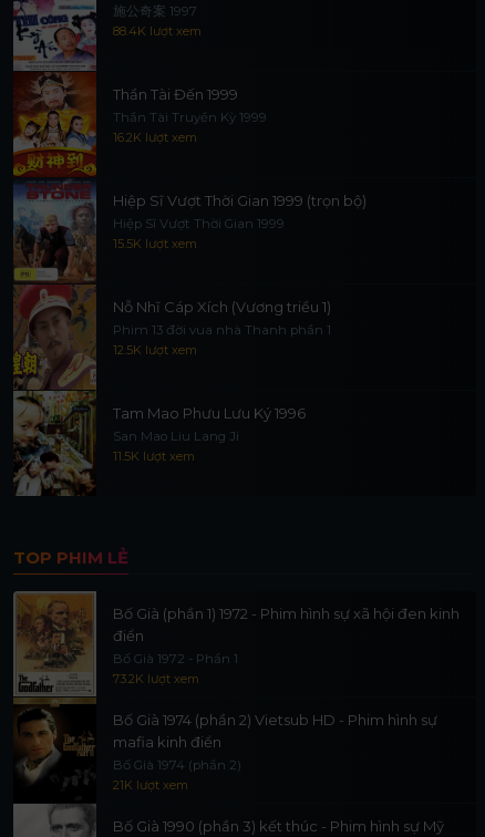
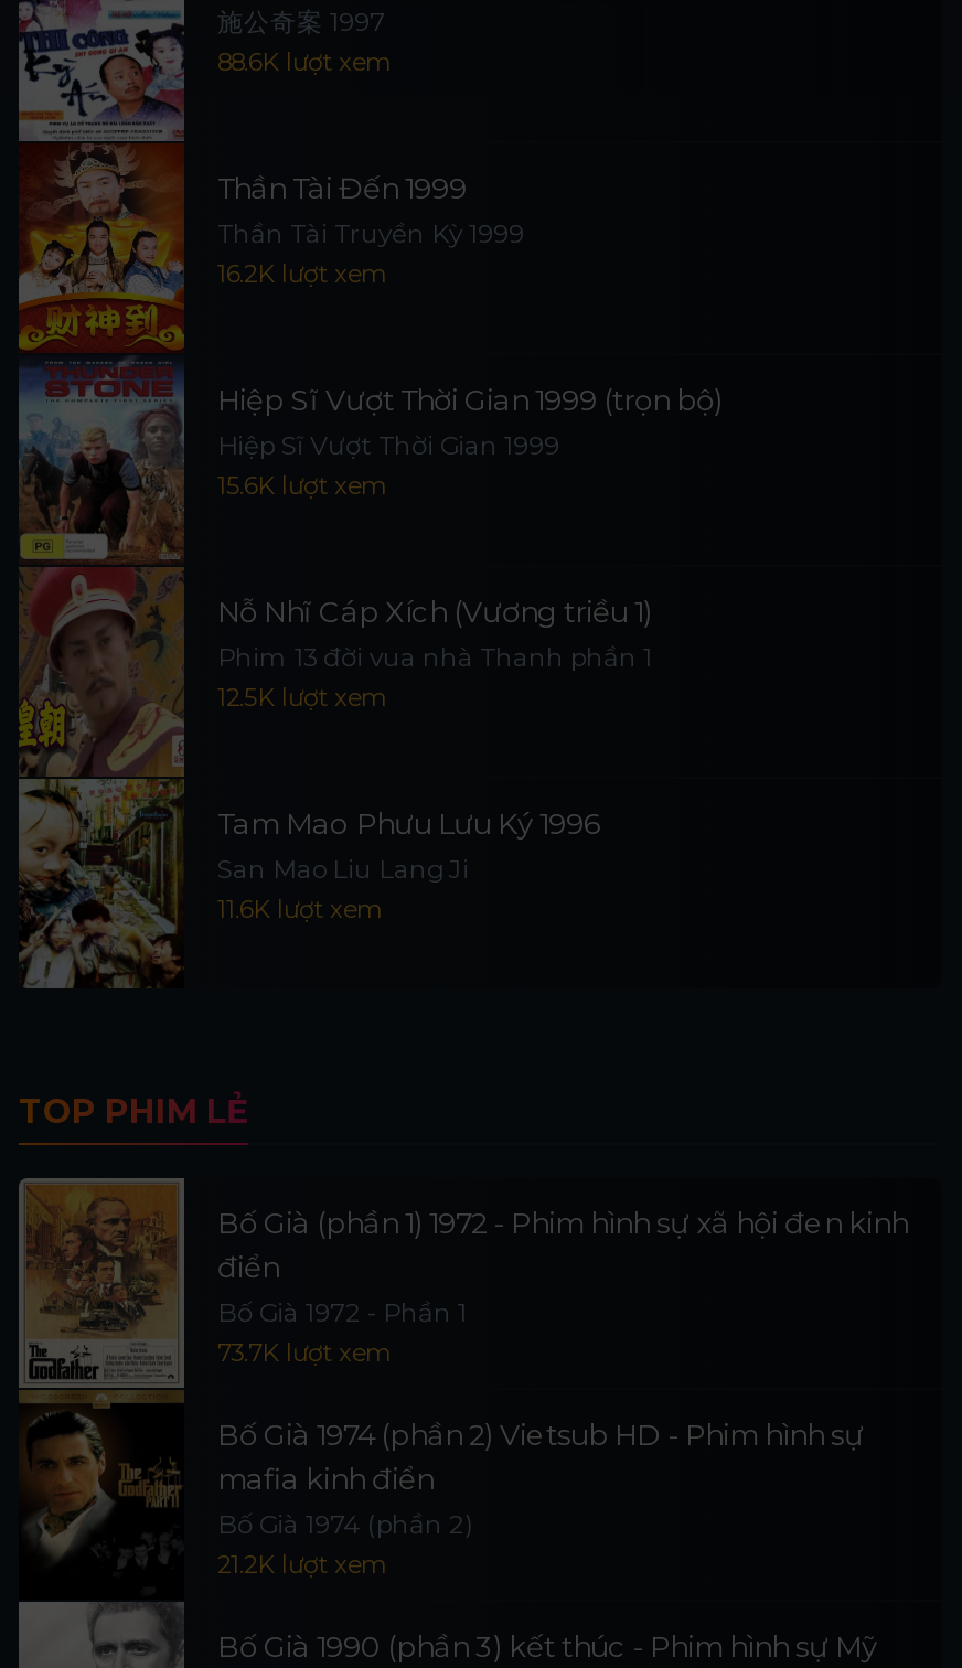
- 88.4K lượt xem
+ 88.6K lượt xem

- 15.5K lượt xem
+ 15.6K lượt xem

- 11.5K lượt xem
+ 11.6K lượt xem

- 73.2K lượt xem
+ 73.7K lượt xem

- 21K lượt xem
+ 21.2K lượt xem
